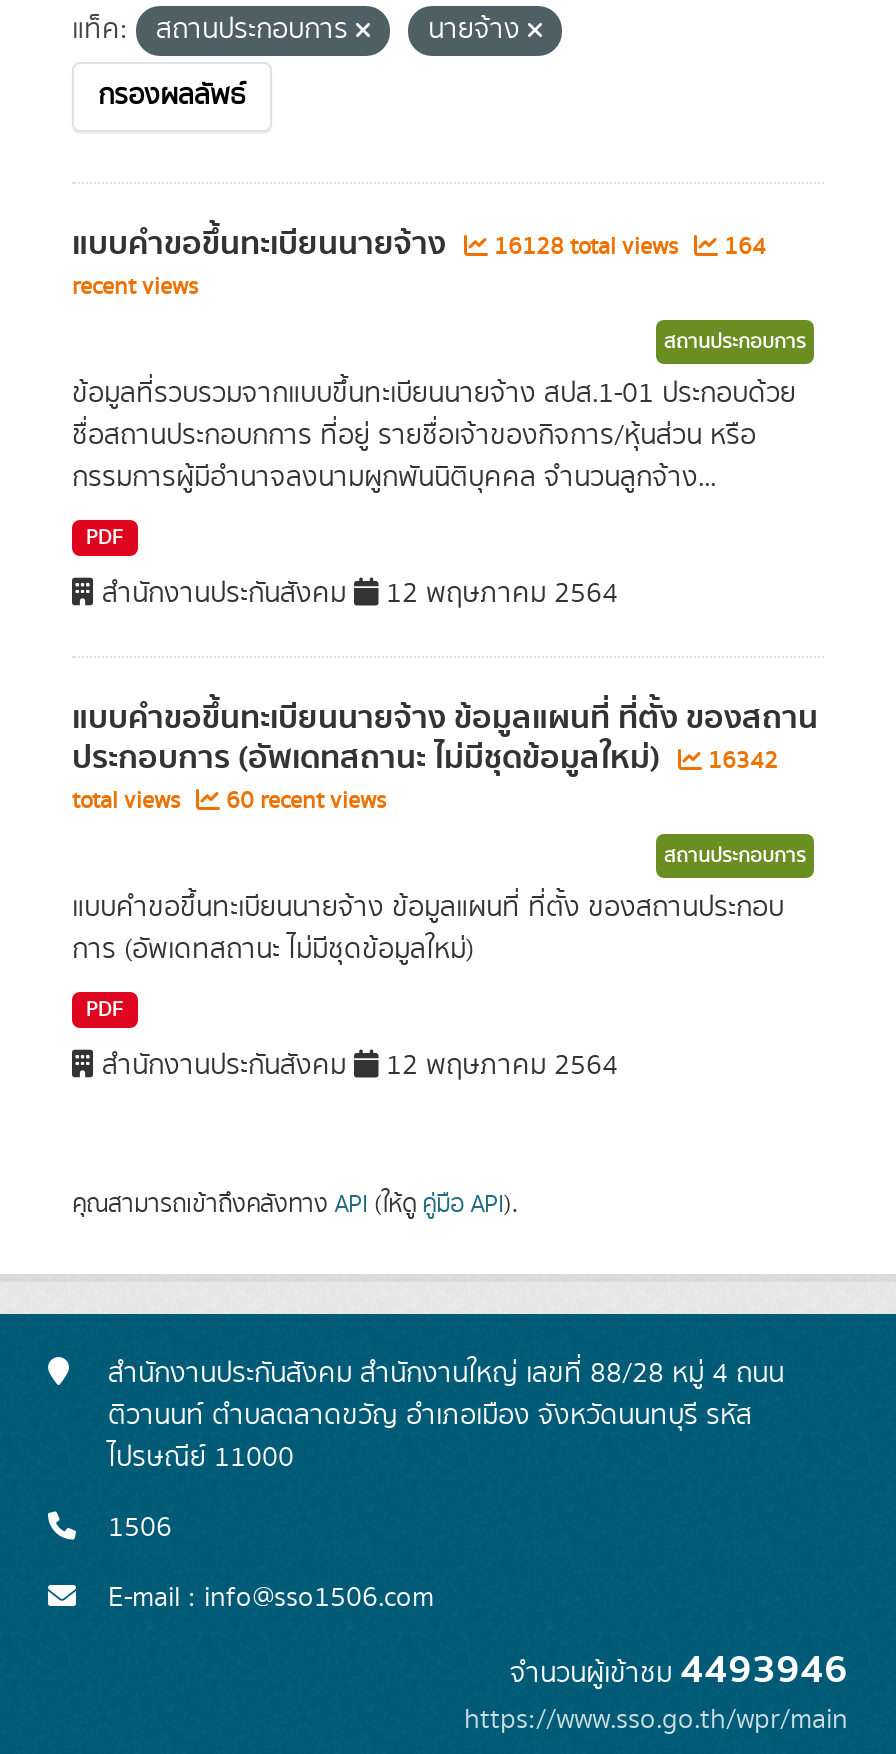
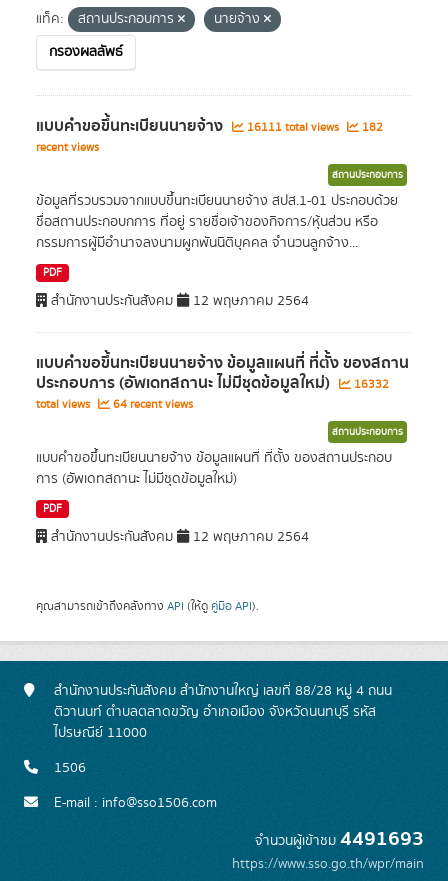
- 16128 total views
+ 16111 total views

- 164
+ 182

- ประกอบการ (อัพเดทสถานะ ไม่มีชุดข้อมูลใหม่) 16342
+ ประกอบการ (อัพเดทสถานะ ไม่มีชุดข้อมูลใหม่) 16332

- total views 60 recent views
+ total views 64 recent views

- จำนวนผู้เข้าชม4493946
+ จำนวนผู้เข้าชม4491693
